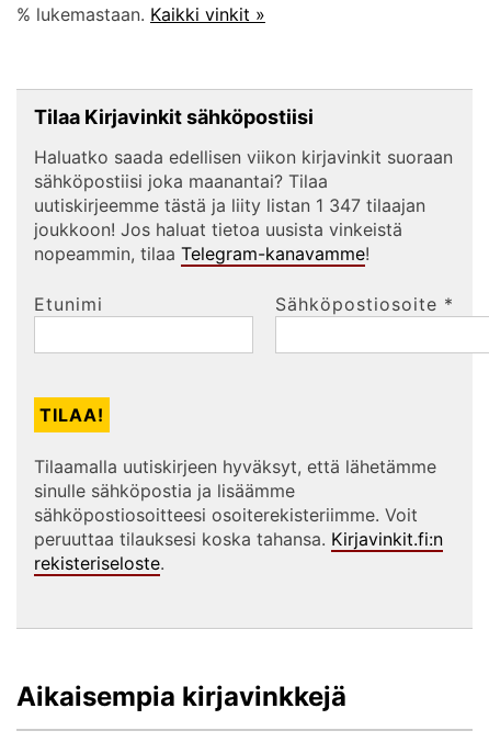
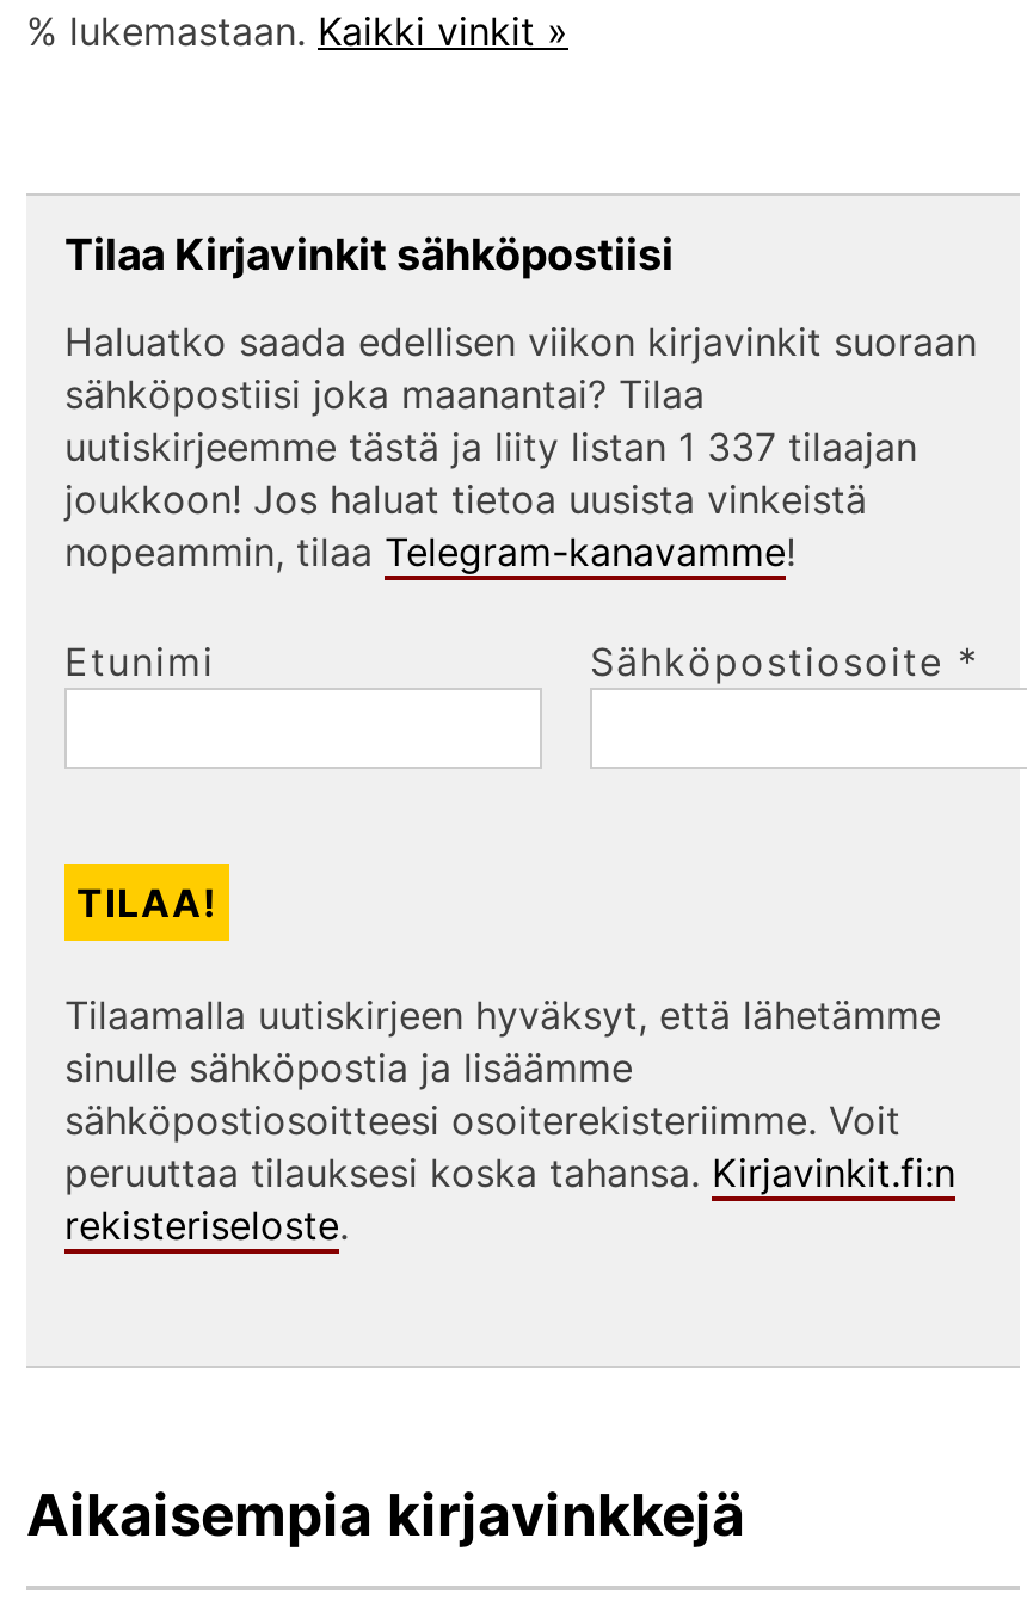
- uutiskirjeemme tästä ja liity listan 1 347 tilaajan
+ uutiskirjeemme tästä ja liity listan 1 337 tilaajan
